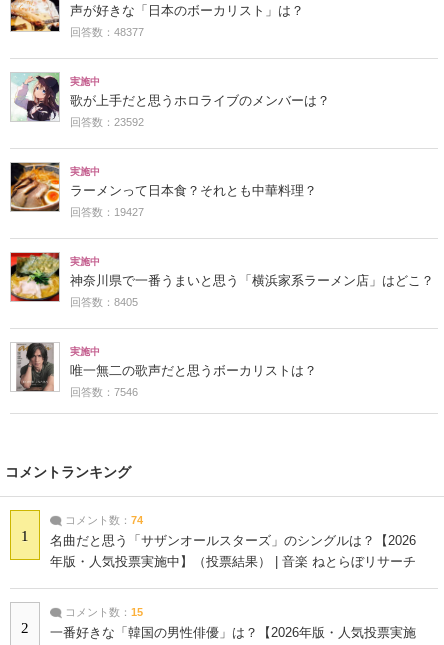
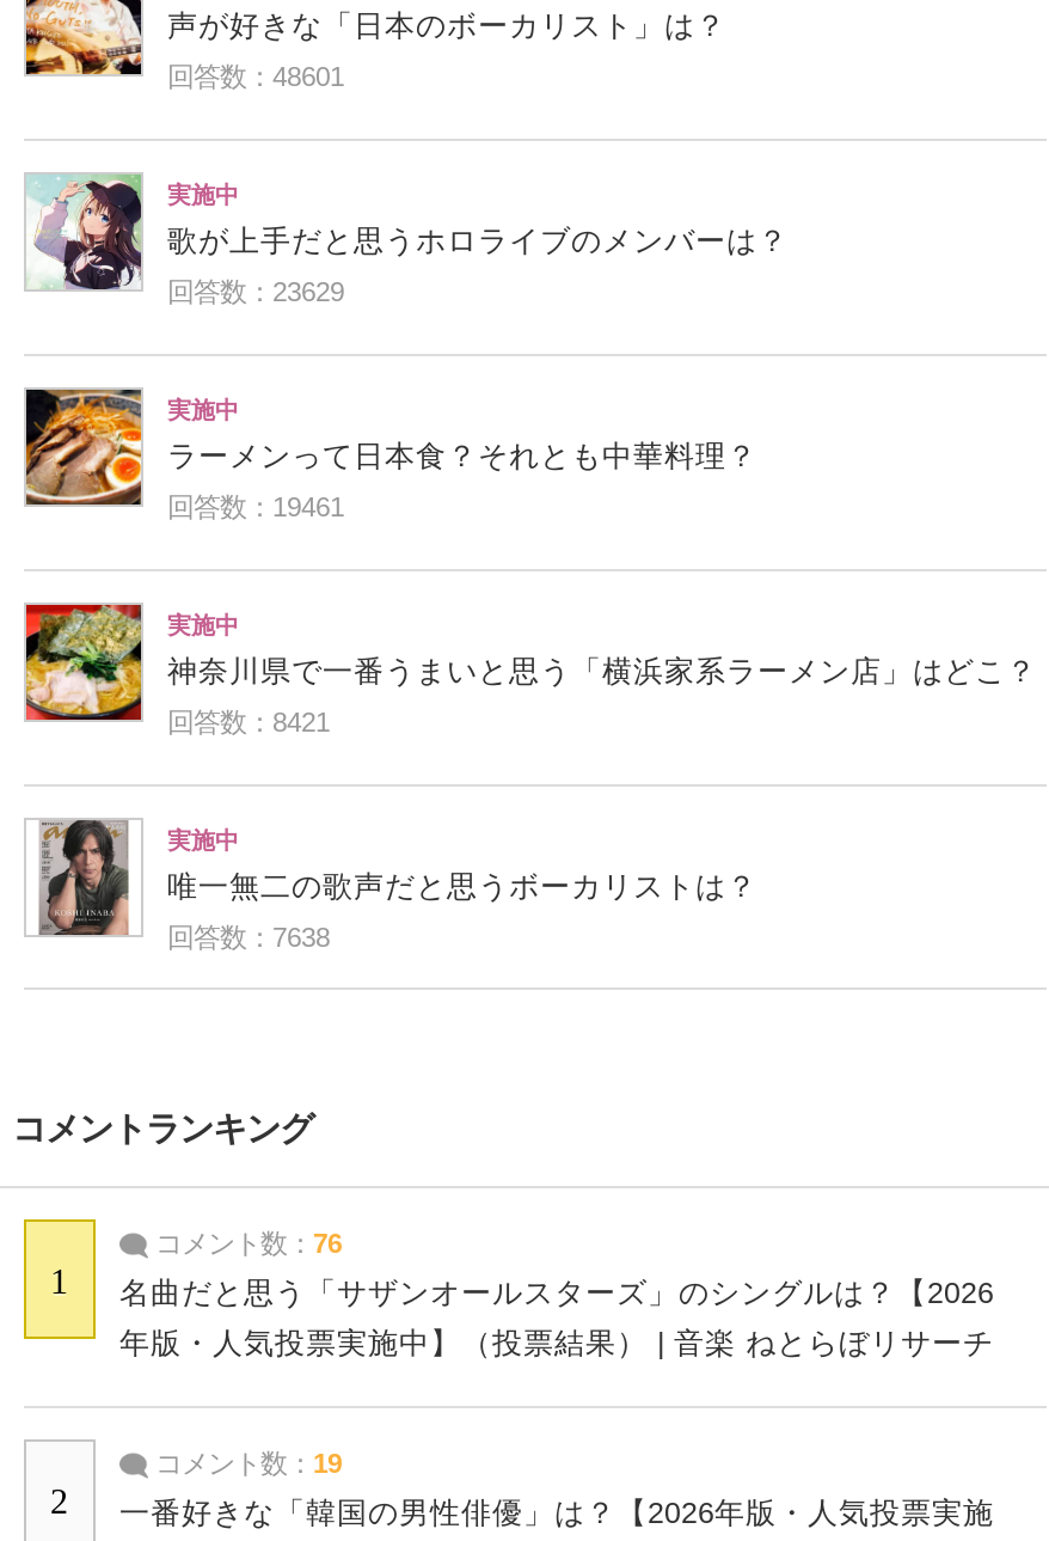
- 回答数：48377
+ 回答数：48601

- 回答数：23592
+ 回答数：23629

- 回答数：19427
+ 回答数：19461

- 回答数：8405
+ 回答数：8421

- 回答数：7546
+ 回答数：7638

- コメント数：74
+ コメント数：76

- コメント数：15
+ コメント数：19
